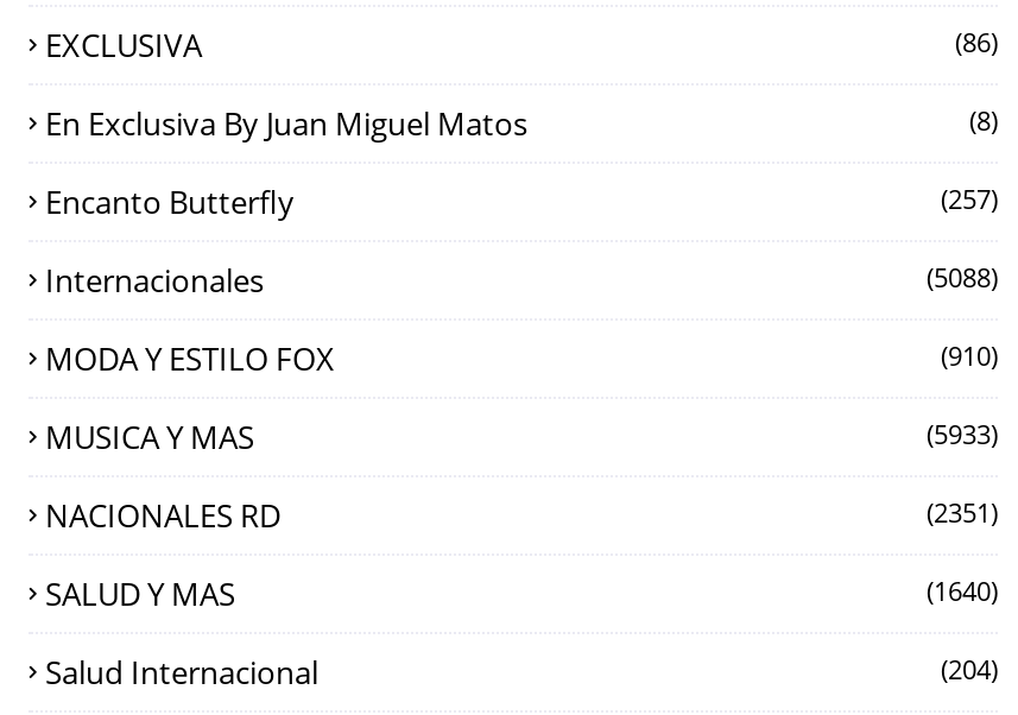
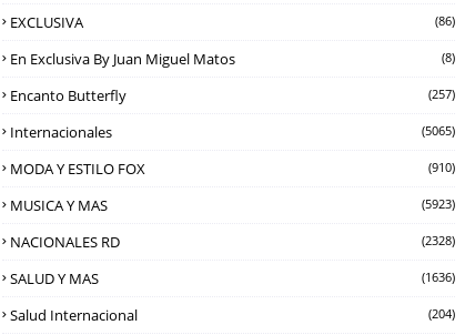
- (5088)
+ (5065)

- (5933)
+ (5923)

- (2351)
+ (2328)

- (1640)
+ (1636)
